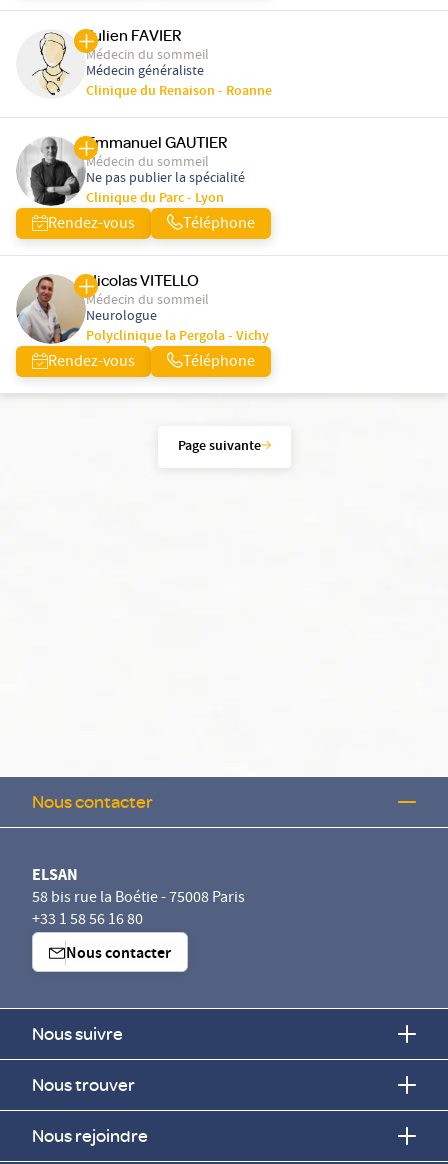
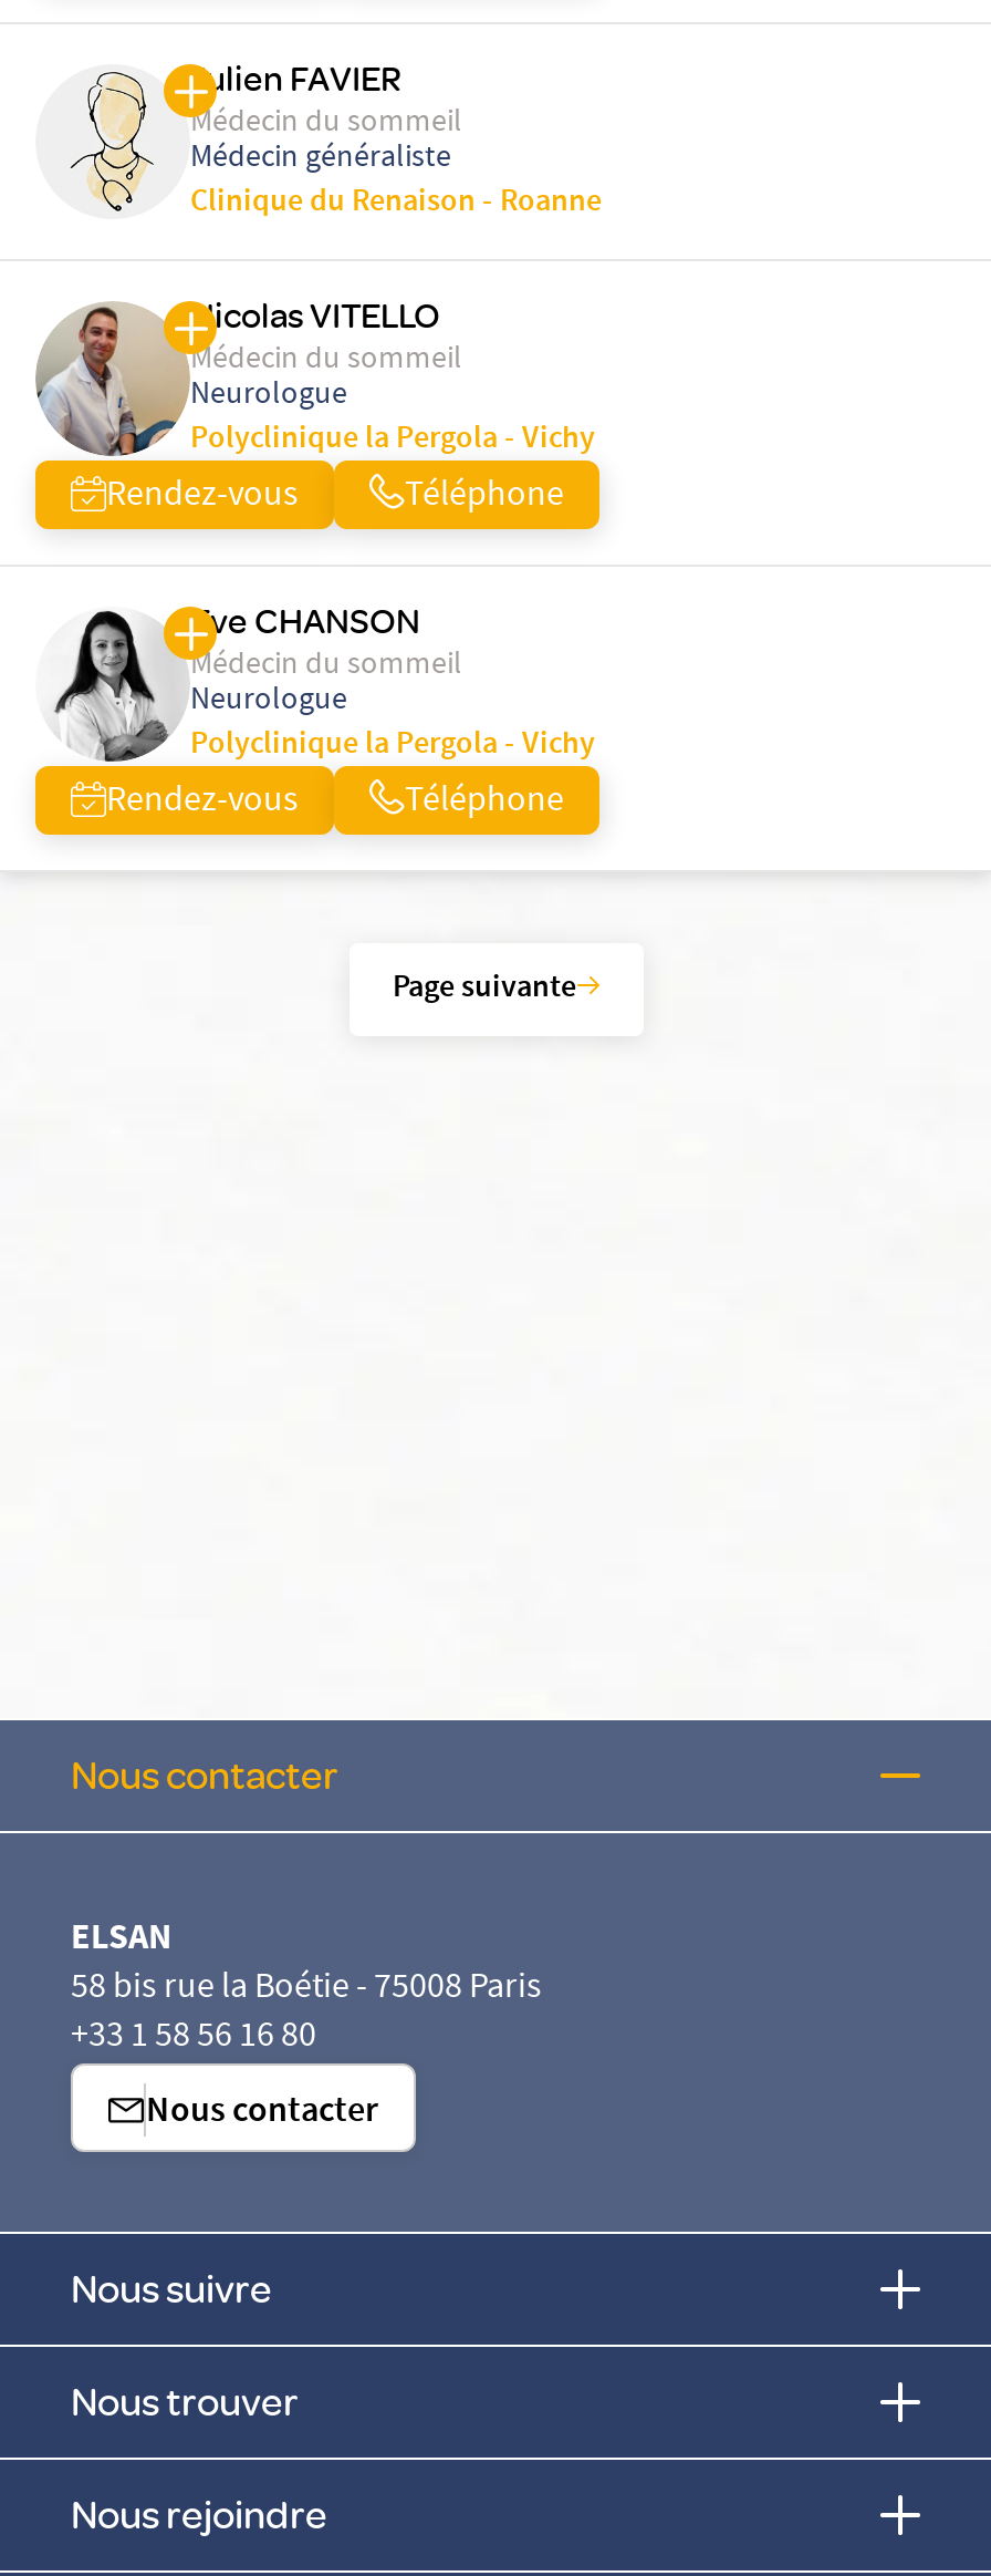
- Emmanuel GAUTIER

- [image]
- Ne pas publier la spécialité
- Clinique du Parc - Lyon
+ [image]
+ Neurologue
+ Polyclinique la Pergola - Vichy

+ Eve CHANSON

- [image]
+ [image]

moved up: Nicolas VITELLO
